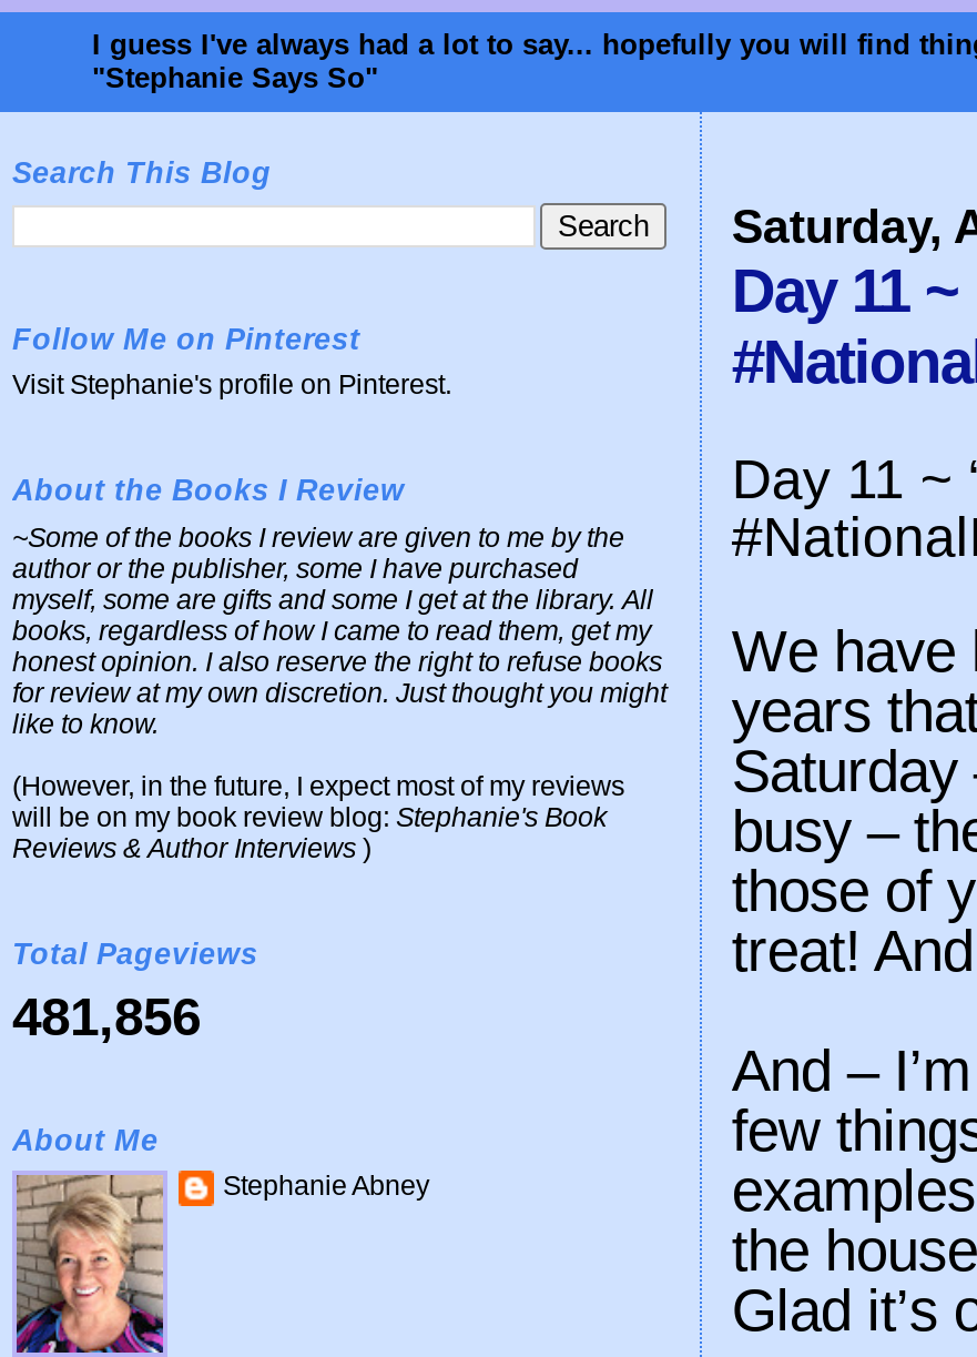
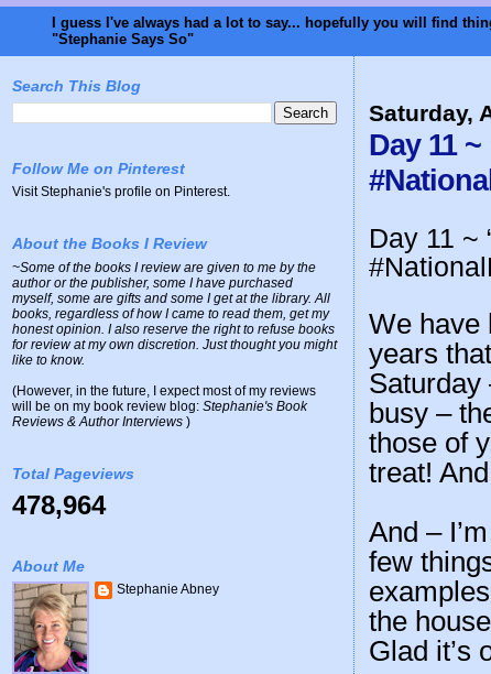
- 481,856
+ 478,964
